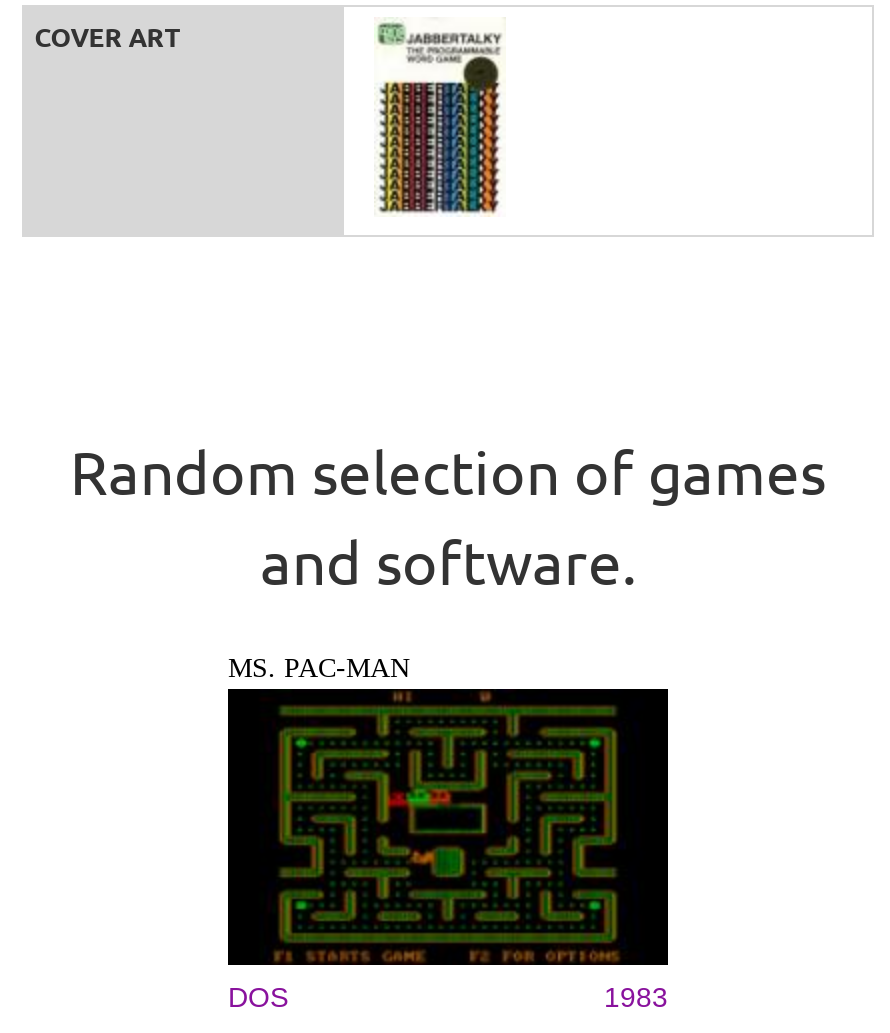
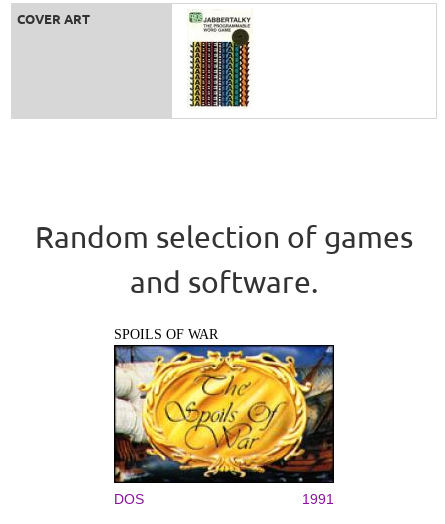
- MS. PAC-MAN
+ SPOILS OF WAR

- [image]
- 1983
+ [image]
+ 1991
